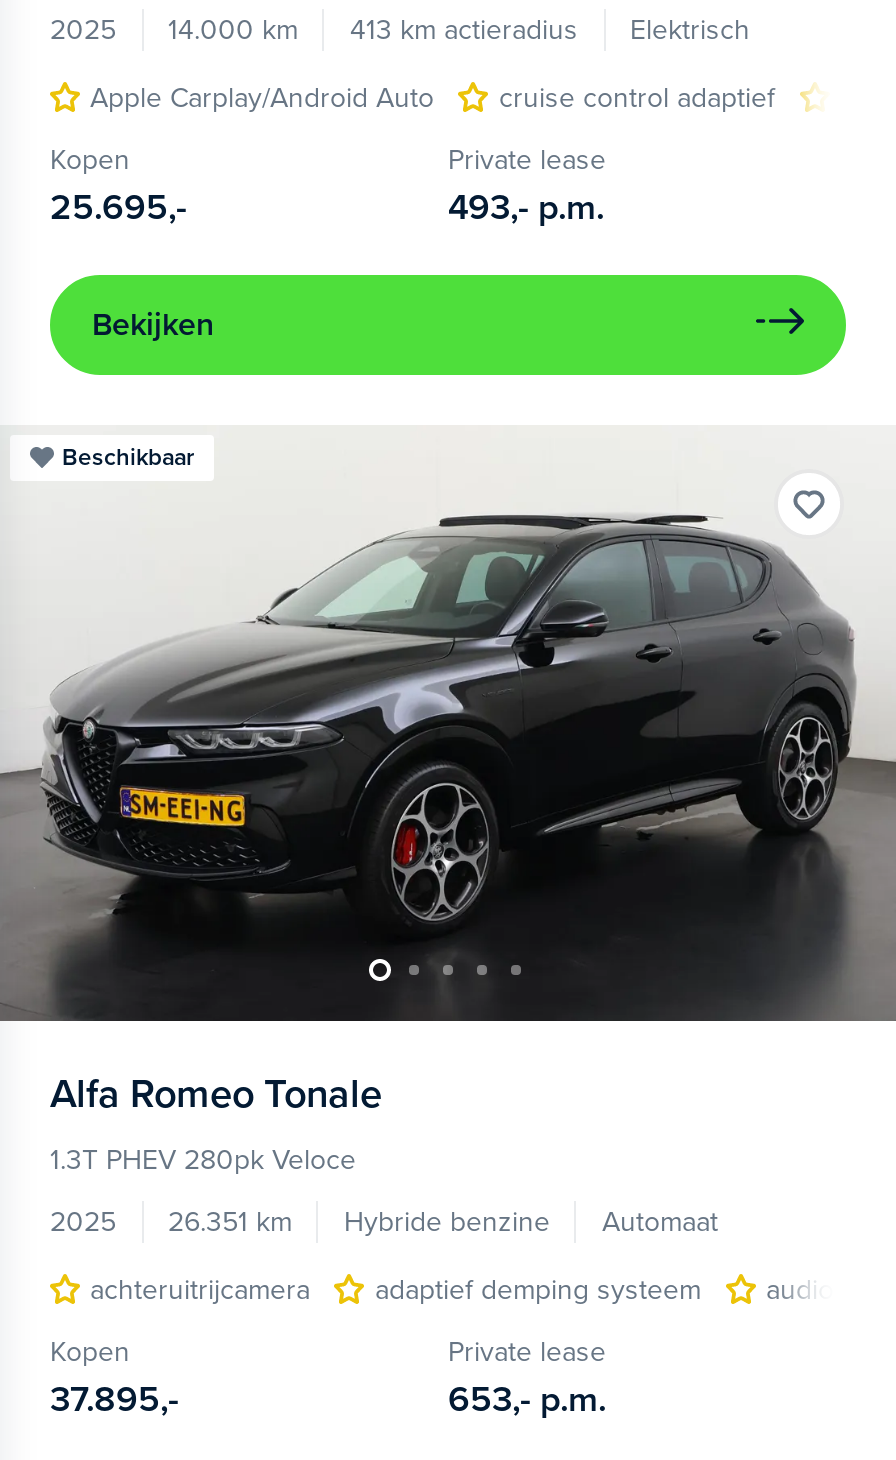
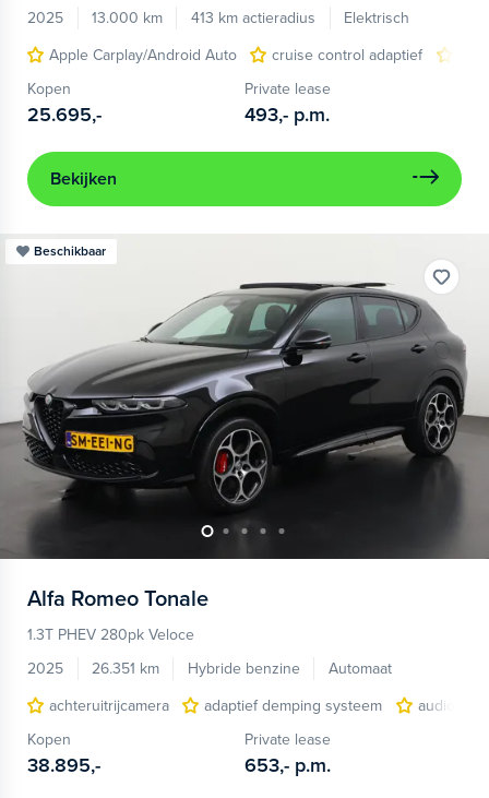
- 2025 14.000 km 413 km actieradius Elektrisch
+ 2025 13.000 km 413 km actieradius Elektrisch

- 37.895,-
+ 38.895,-
